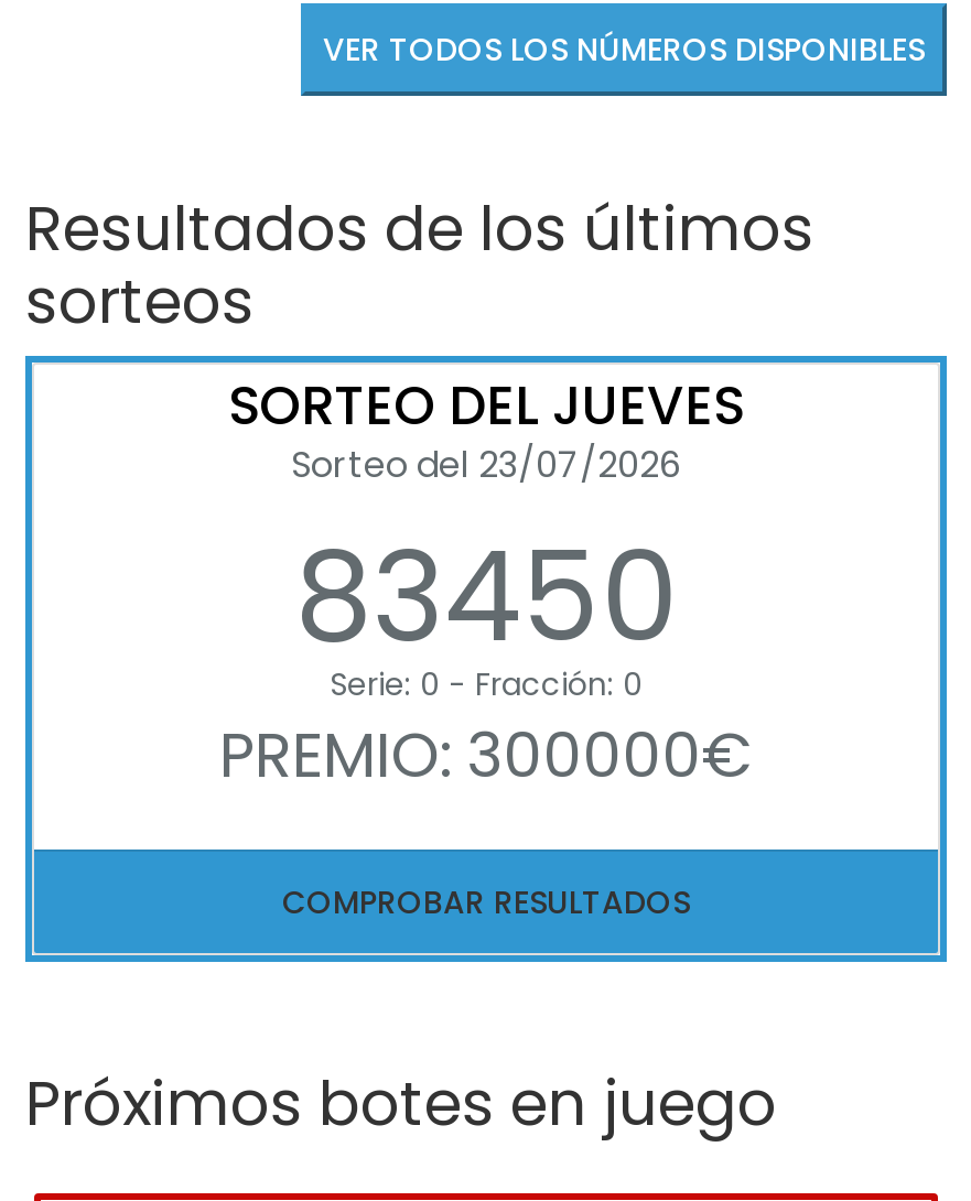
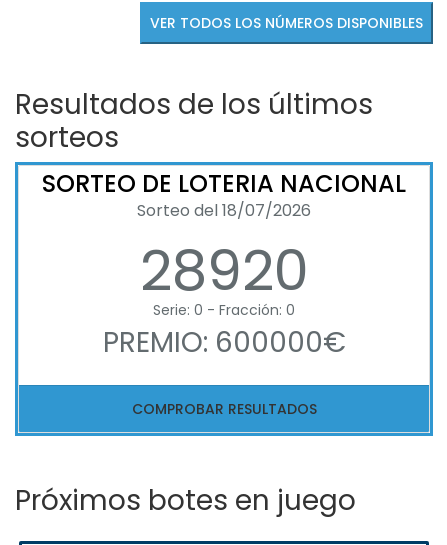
- SORTEO DEL JUEVES
- Sorteo del 23/07/2026
- 83450
+ SORTEO DE LOTERIA NACIONAL
+ Sorteo del 18/07/2026
+ 28920

- PREMIO: 300000€
+ PREMIO: 600000€
